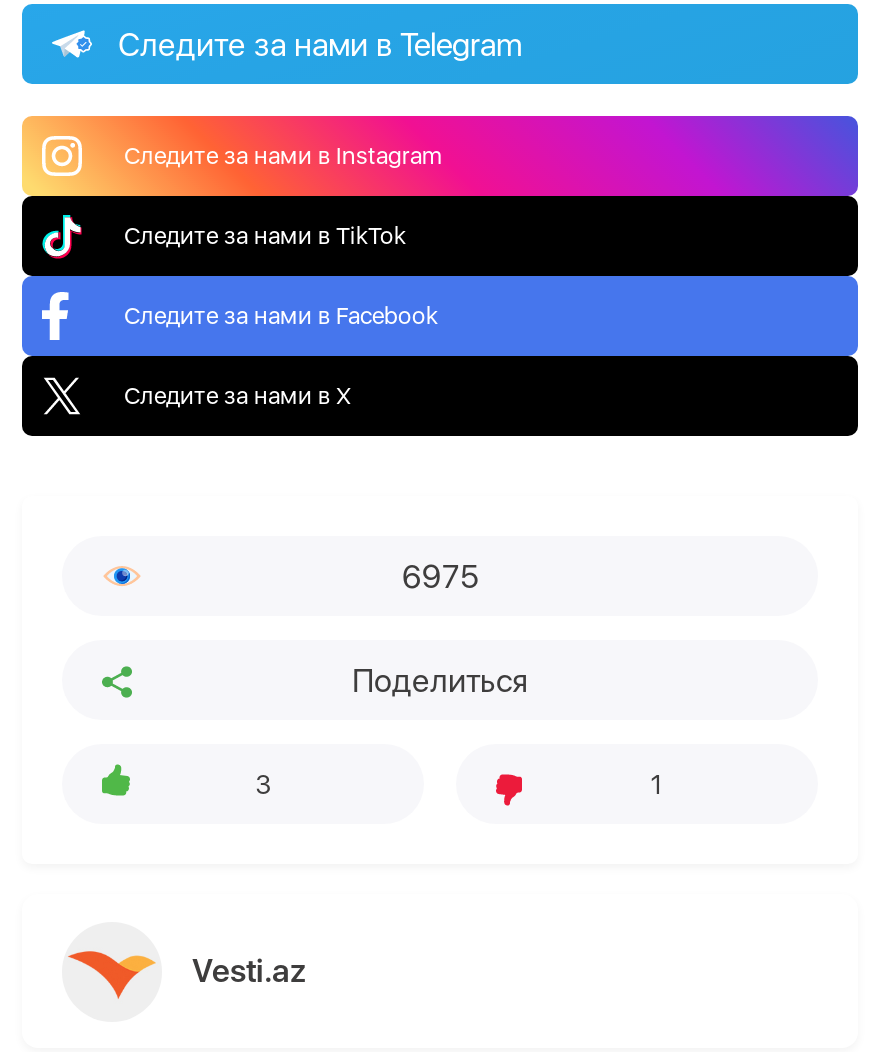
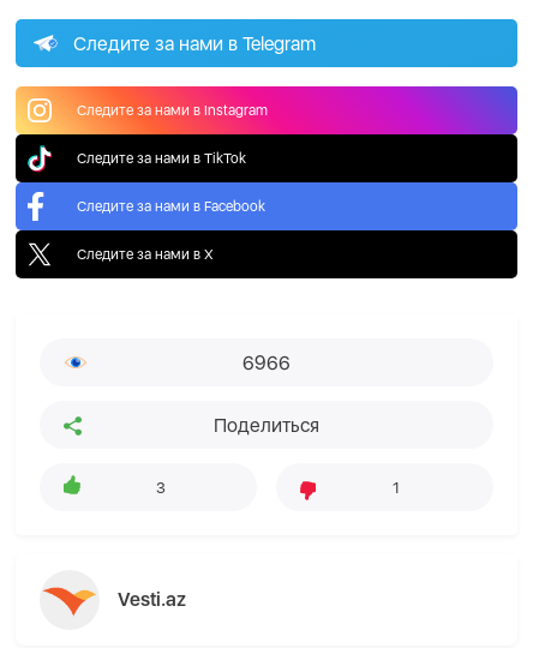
- 6975
+ 6966
